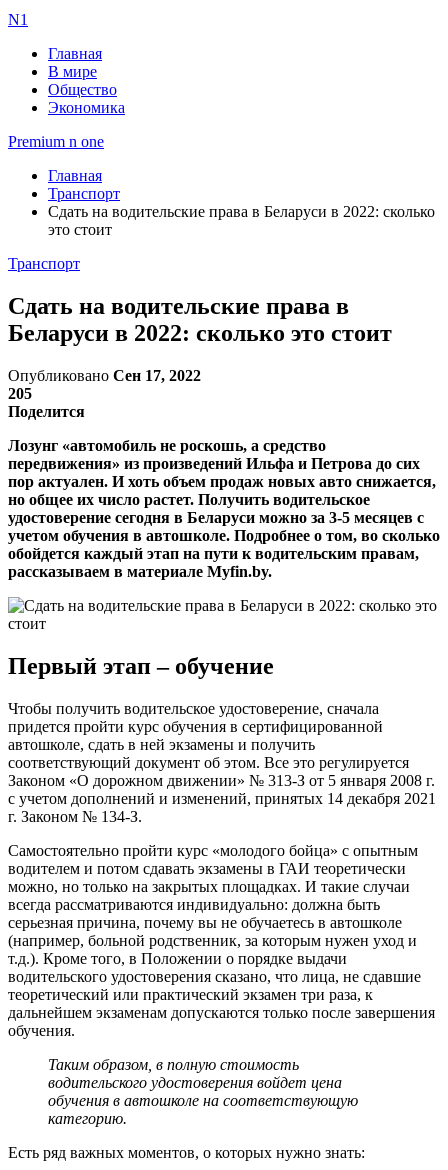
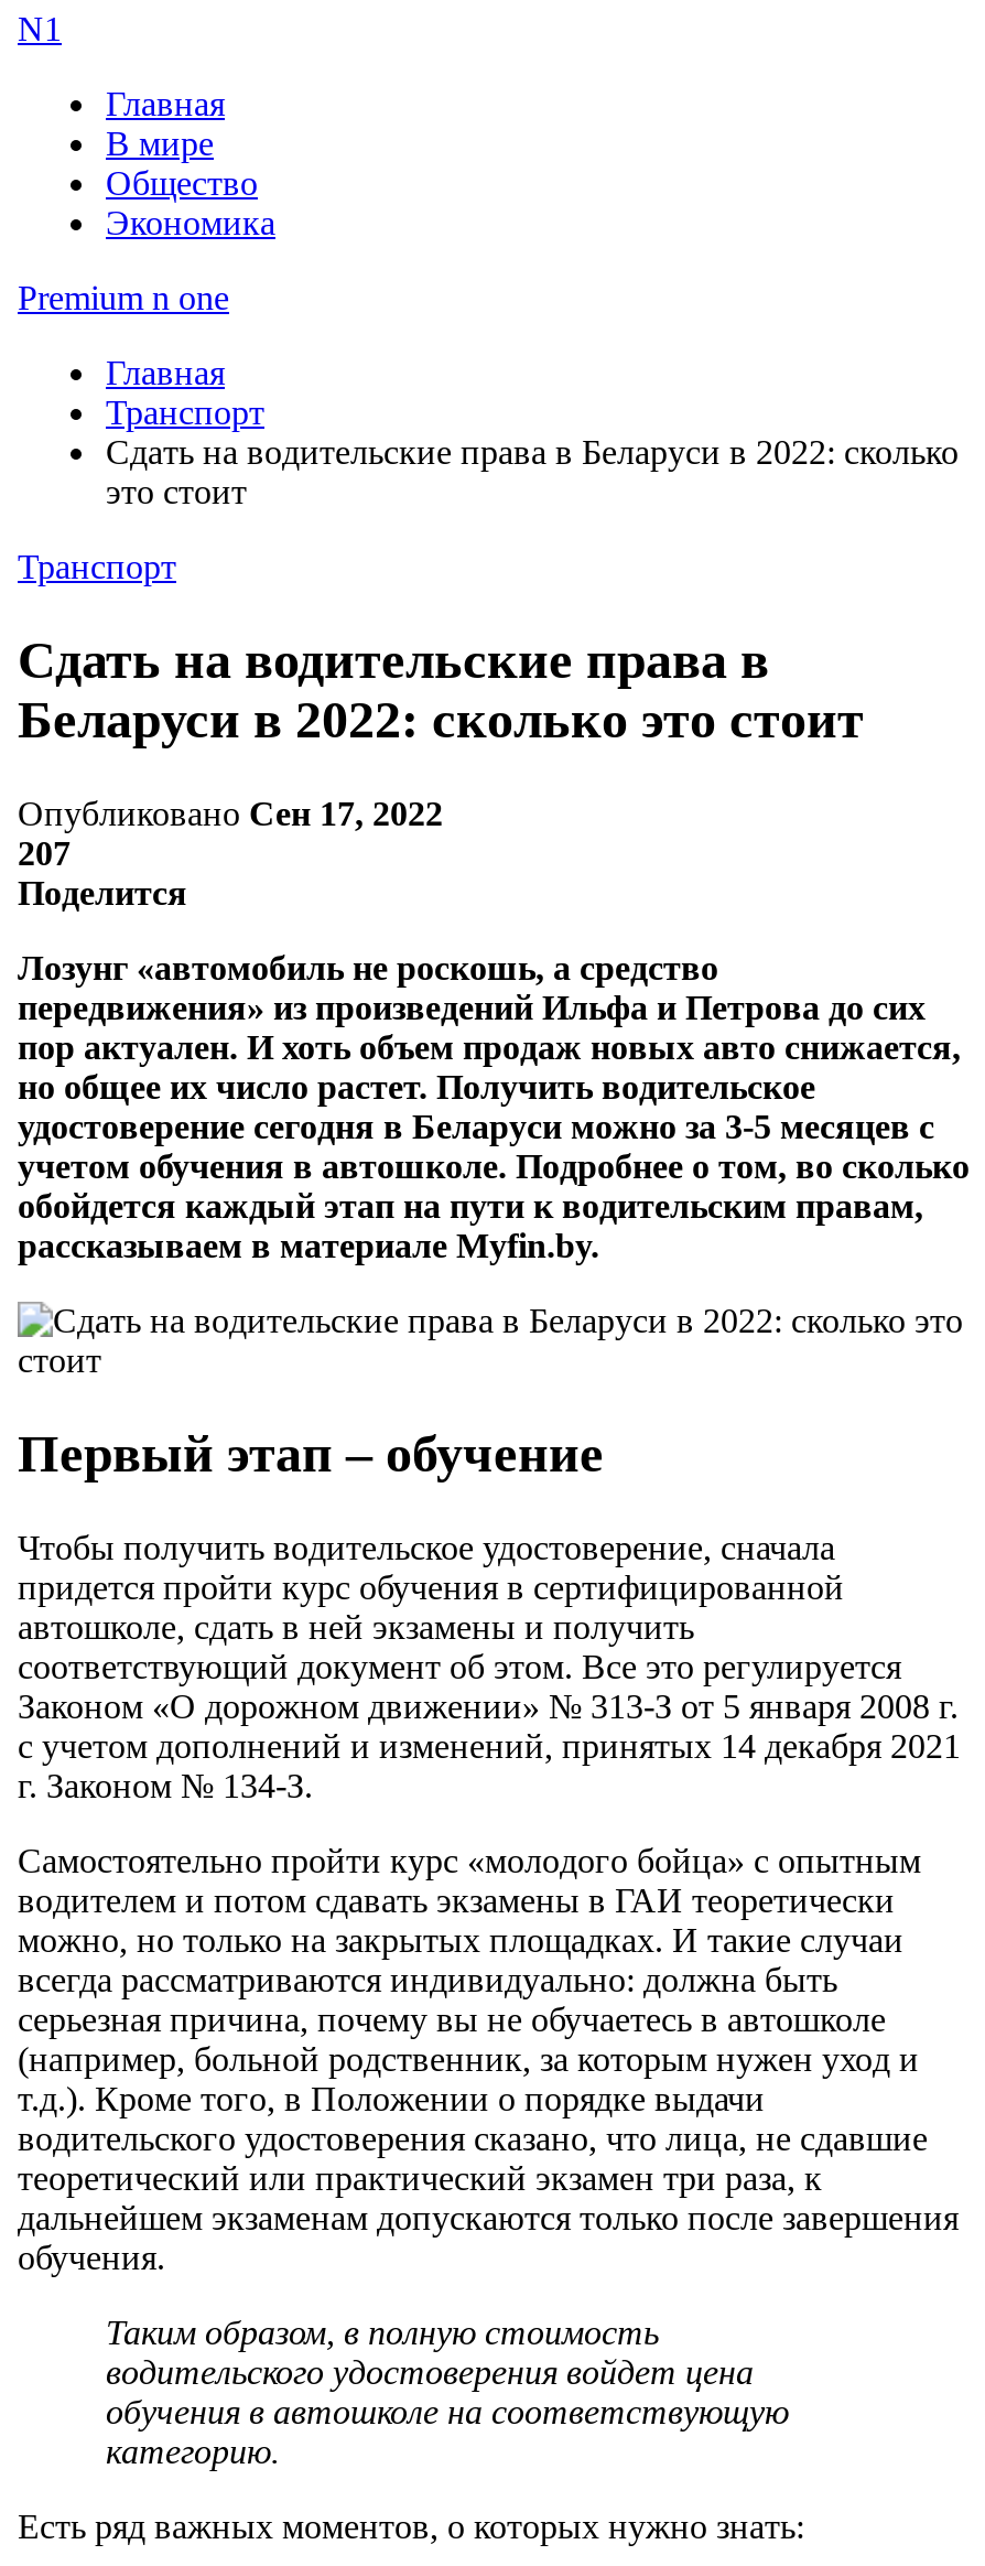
- 205
+ 207
